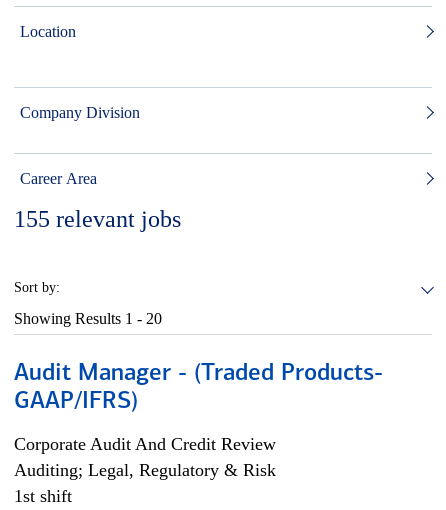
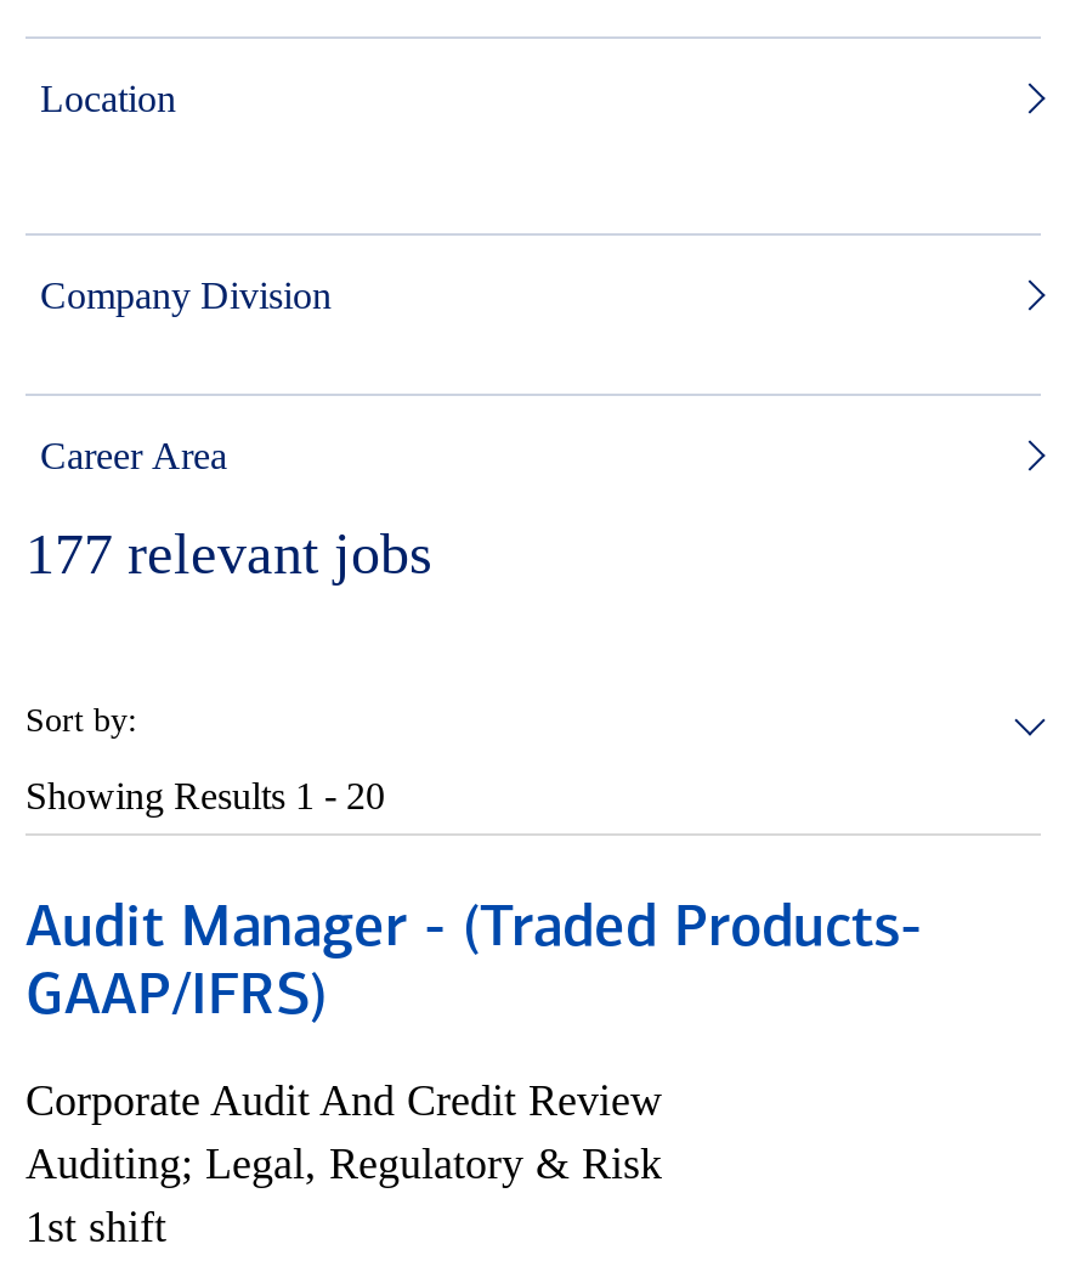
- 155 relevant jobs
+ 177 relevant jobs
